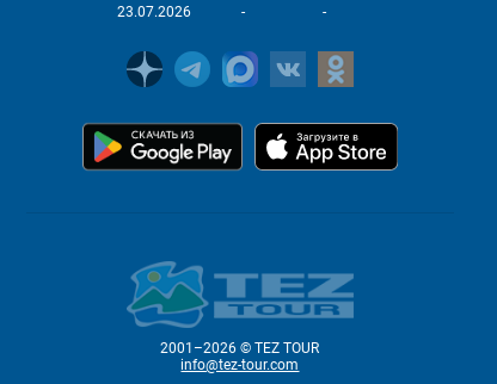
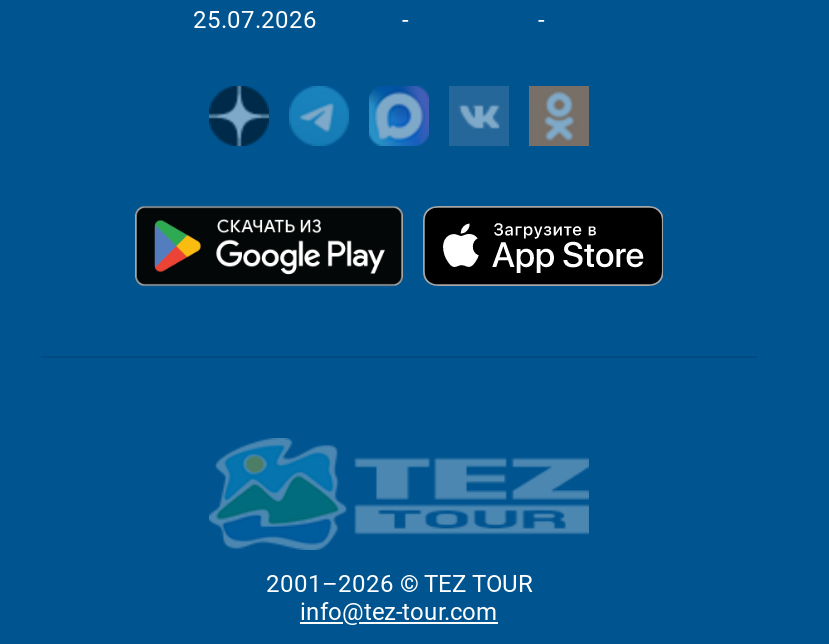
- 23.07.2026
+ 25.07.2026
